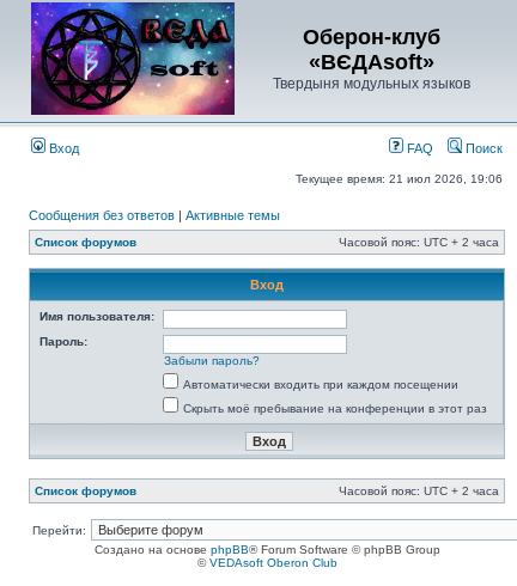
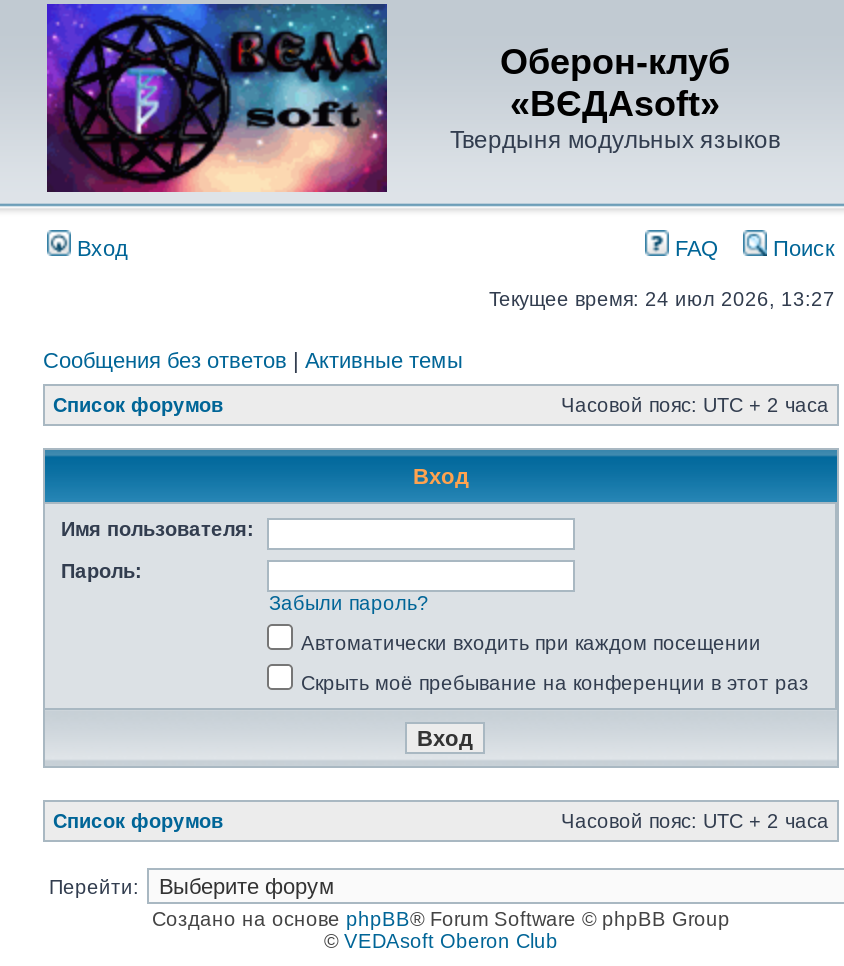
- Текущее время: 21 июл 2026, 19:06
+ Текущее время: 24 июл 2026, 13:27
